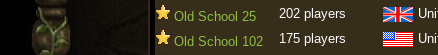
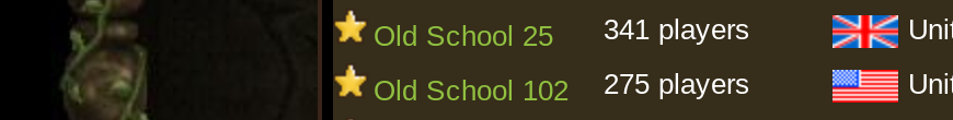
- Old School 25 202 players
+ Old School 25 341 players

- Old School 102 175 players
+ Old School 102 275 players
